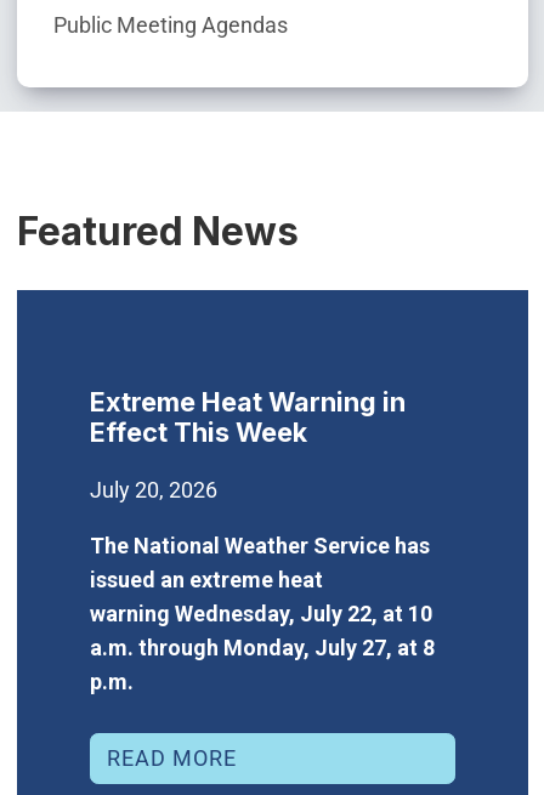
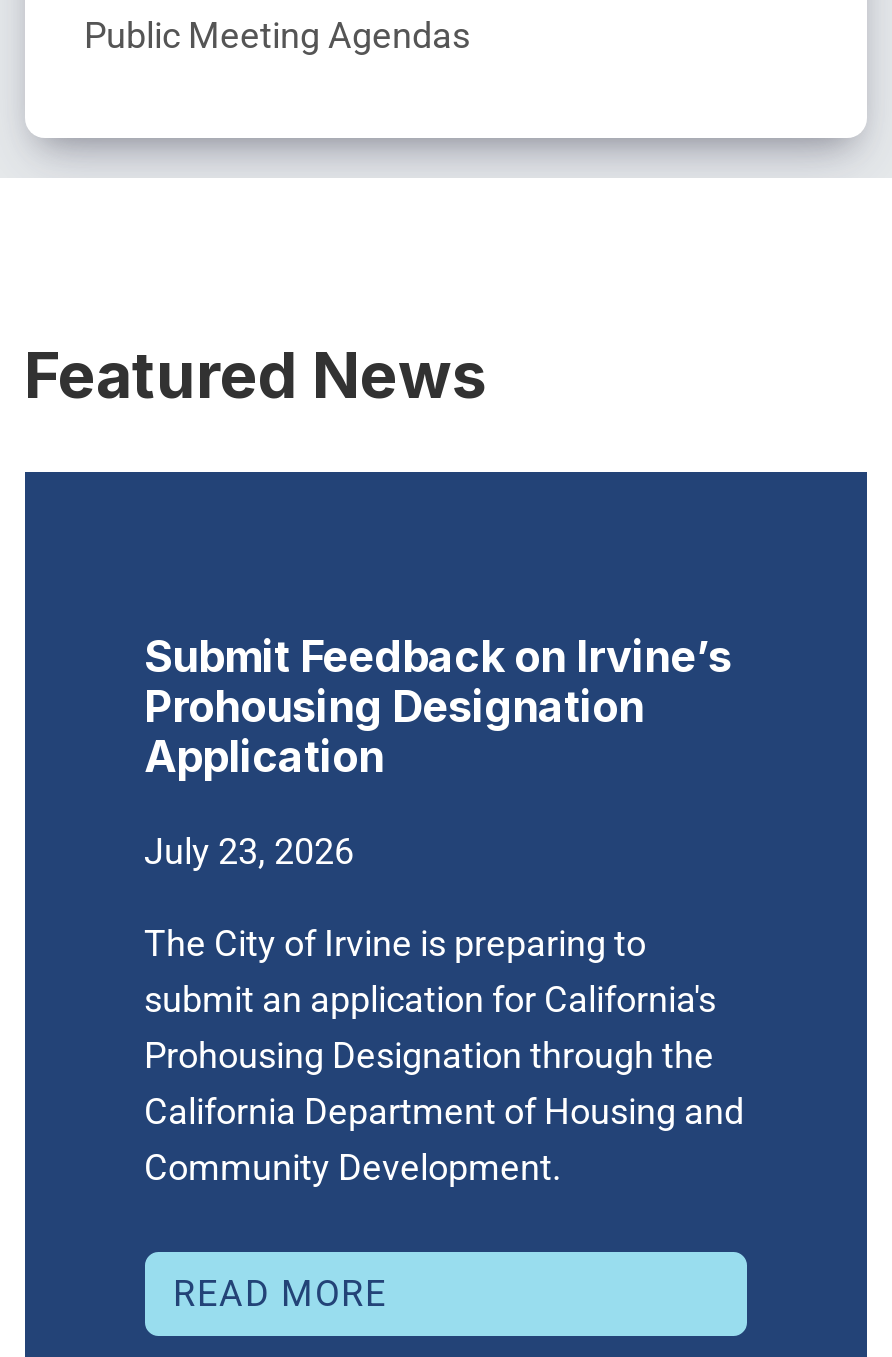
- Extreme Heat Warning in
- Effect This Week
+ Submit Feedback on Irvine’s
+ Prohousing Designation
+ Application

- July 20, 2026
+ July 23, 2026

- The National Weather Service has
- issued an extreme heat
- warning Wednesday, July 22, at 10
- a.m. through Monday, July 27, at 8
- p.m.
+ The City of Irvine is preparing to
+ submit an application for California's
+ Prohousing Designation through the
+ California Department of Housing and
+ Community Development.
